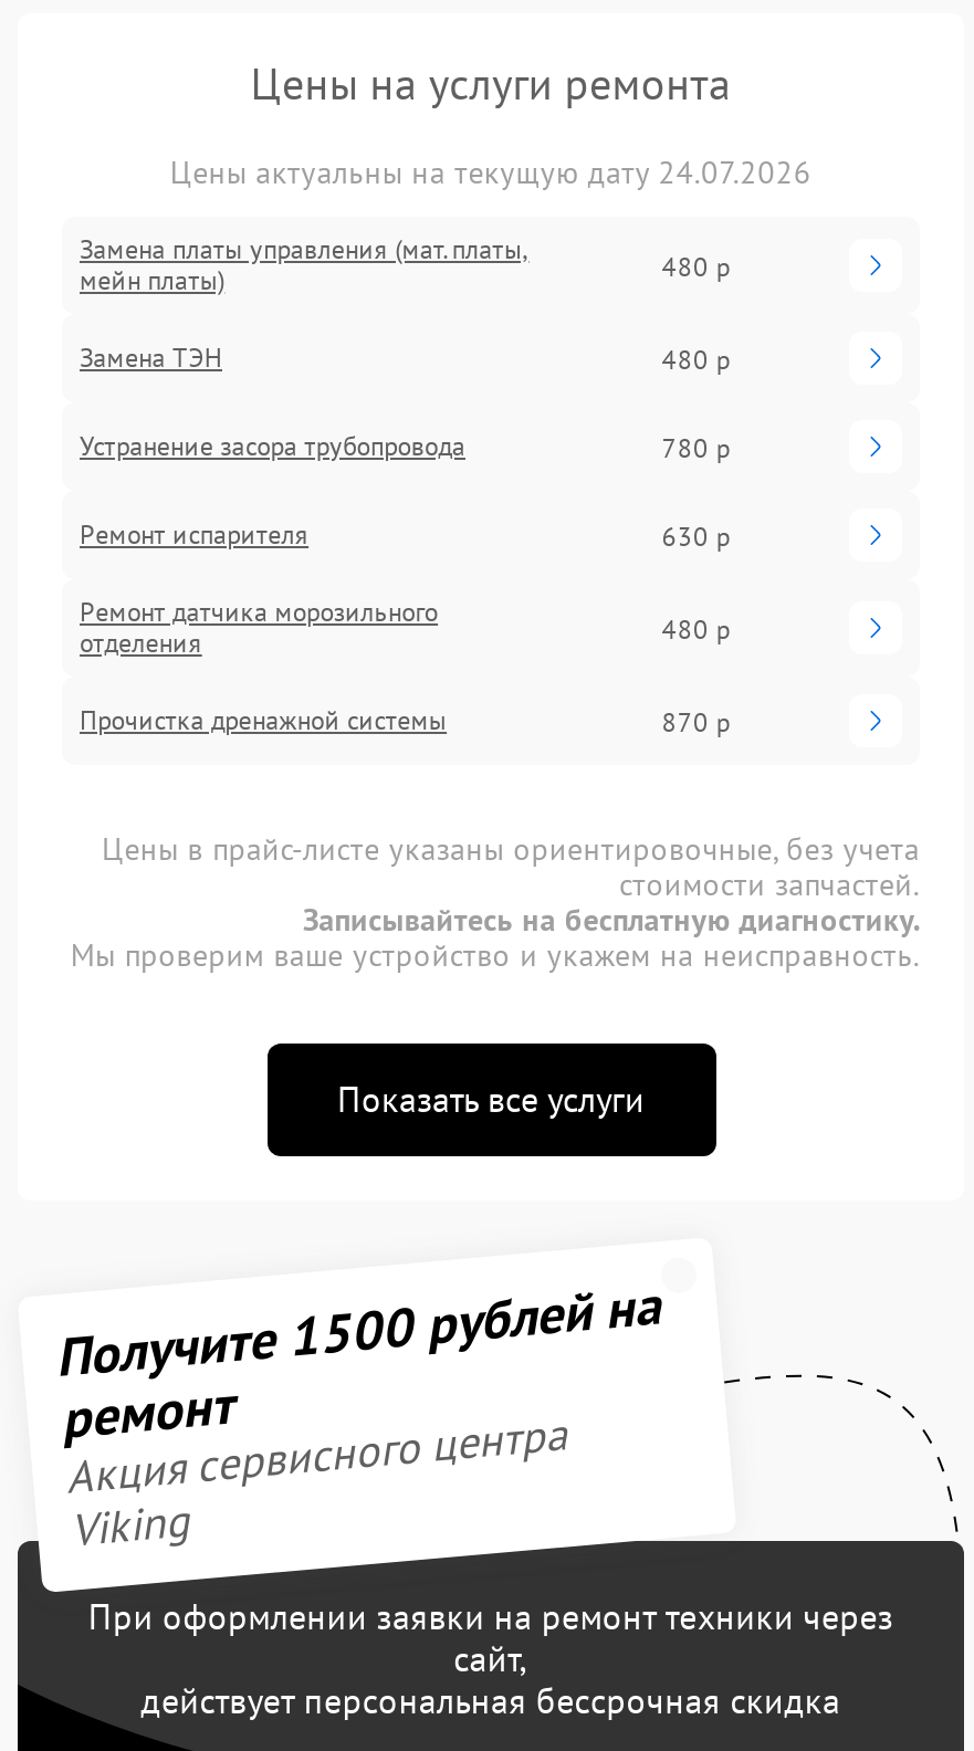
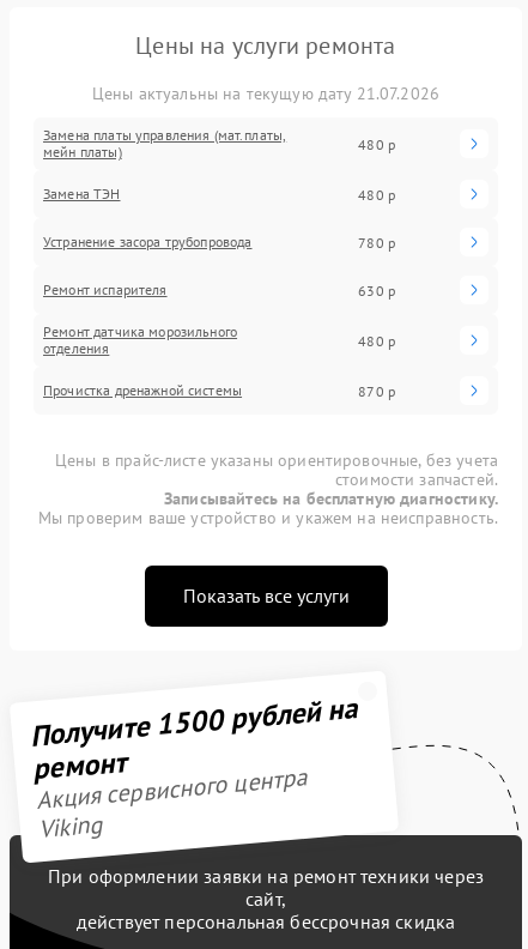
- Цены актуальны на текущую дату 24.07.2026
+ Цены актуальны на текущую дату 21.07.2026
